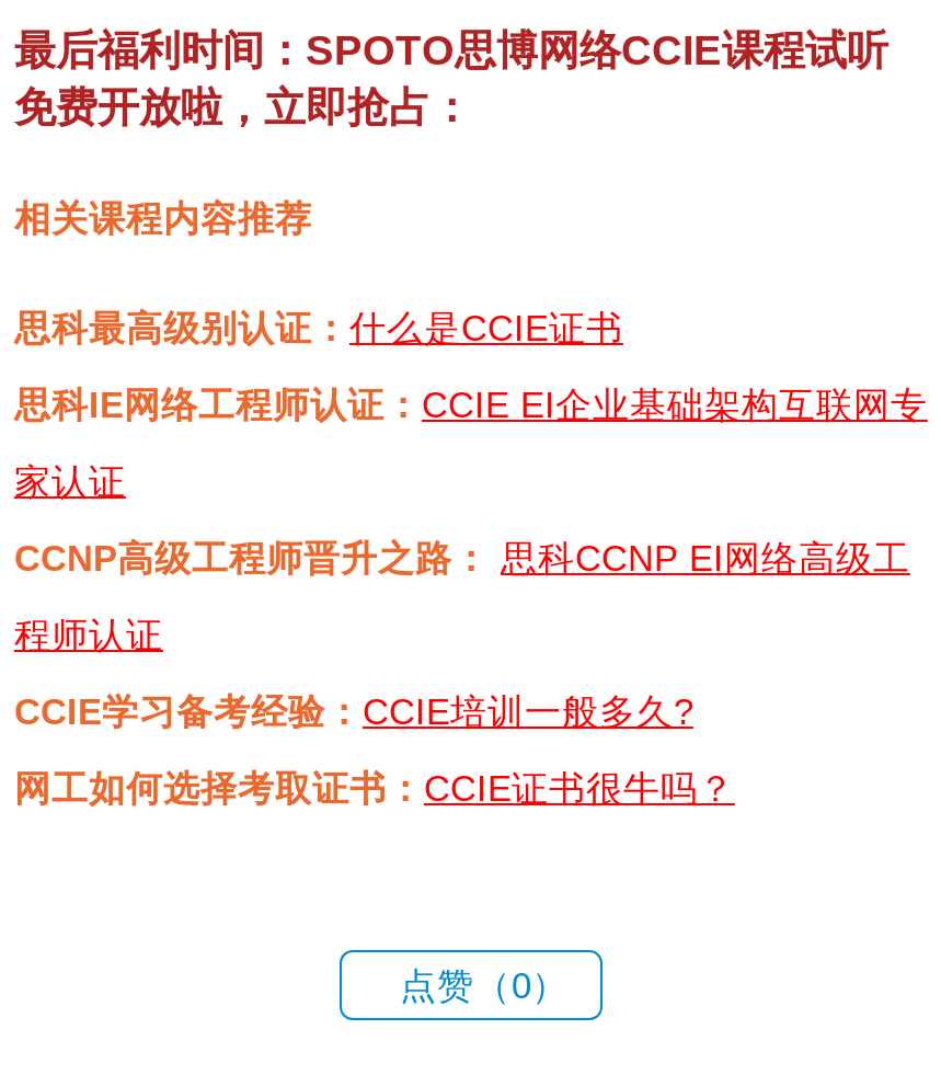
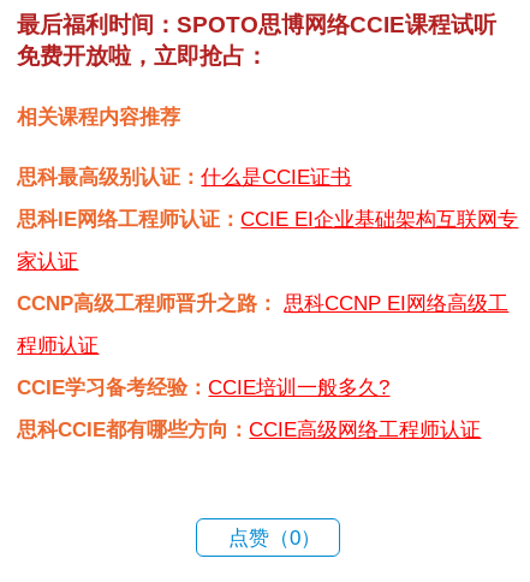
- 网工如何选择考取证书：CCIE证书很牛吗？
+ 思科CCIE都有哪些方向：CCIE高级网络工程师认证
